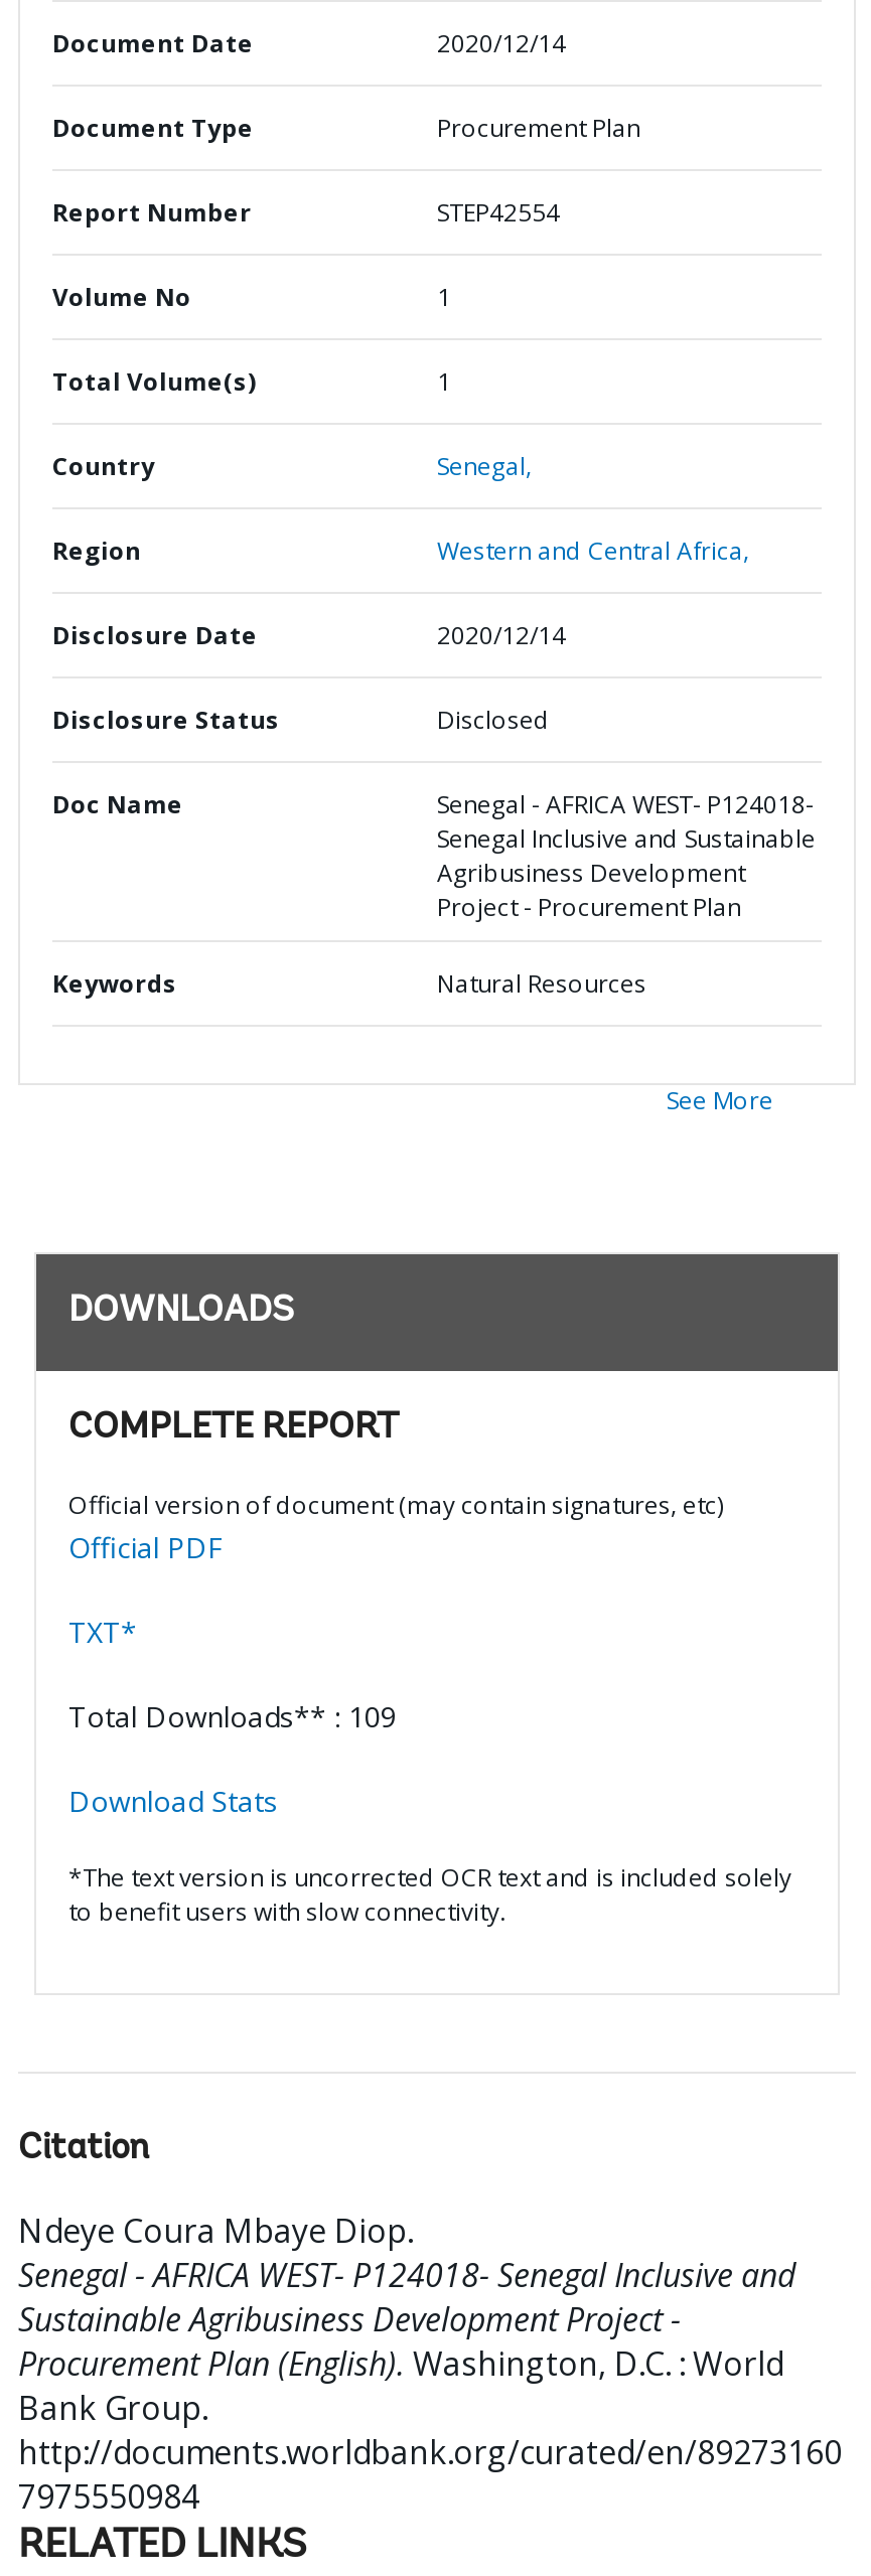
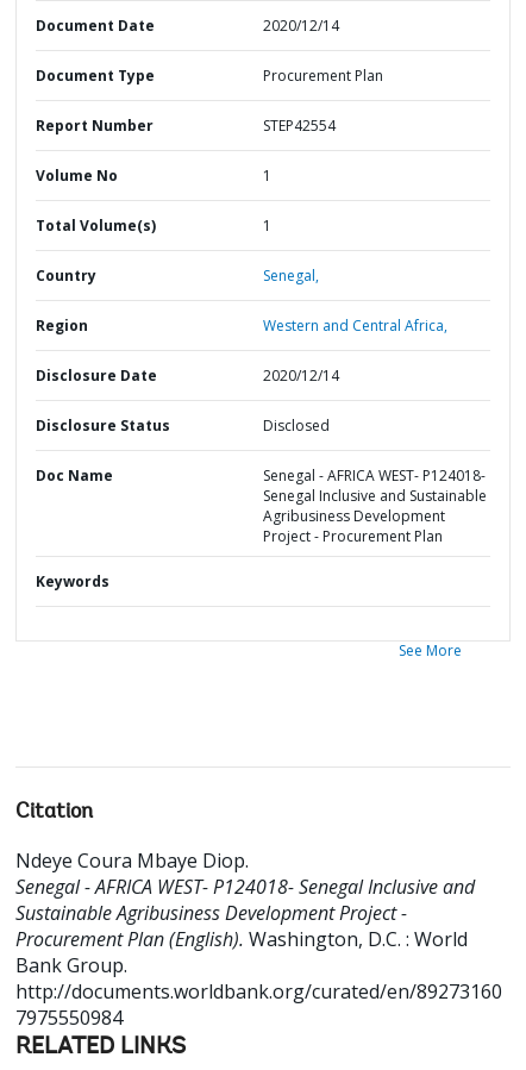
- Natural Resources

- DOWNLOADS
- COMPLETE REPORT
- Official version of document (may contain signatures, etc)
- Official PDF
- TXT*
- Total Downloads** : 109
- Download Stats
- *The text version is uncorrected OCR text and is included solely
- to benefit users with slow connectivity.
